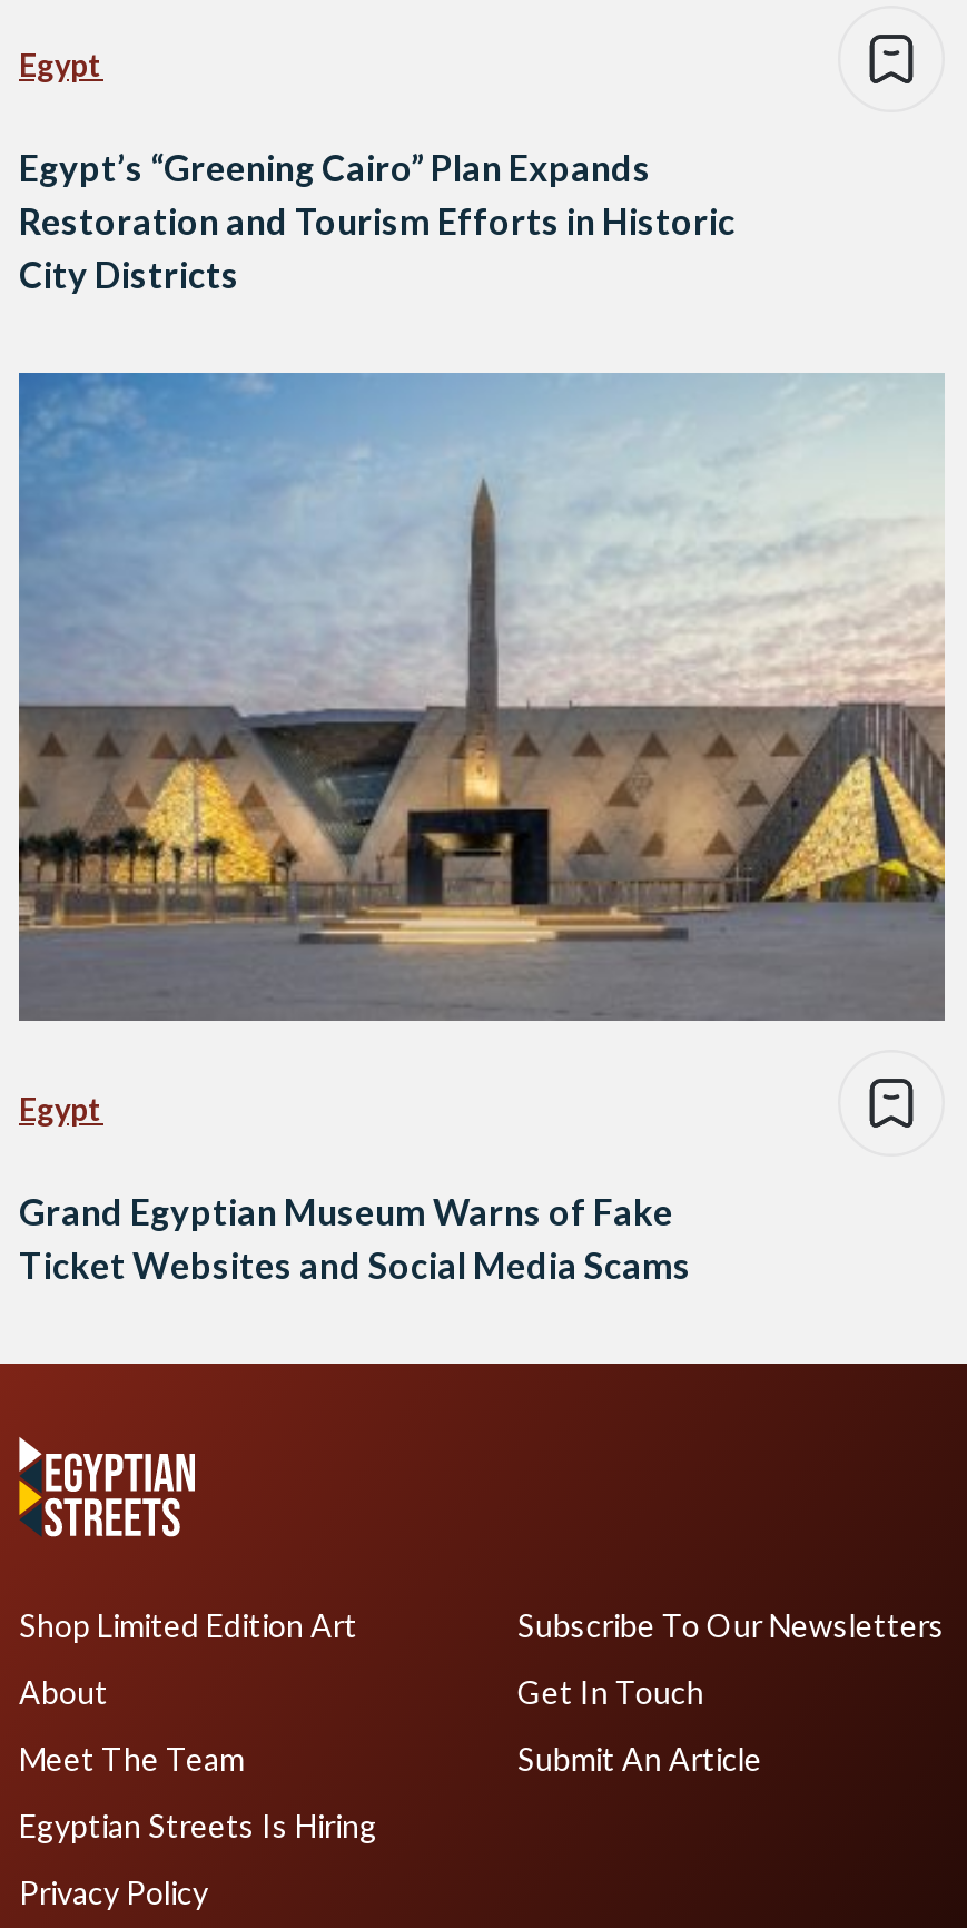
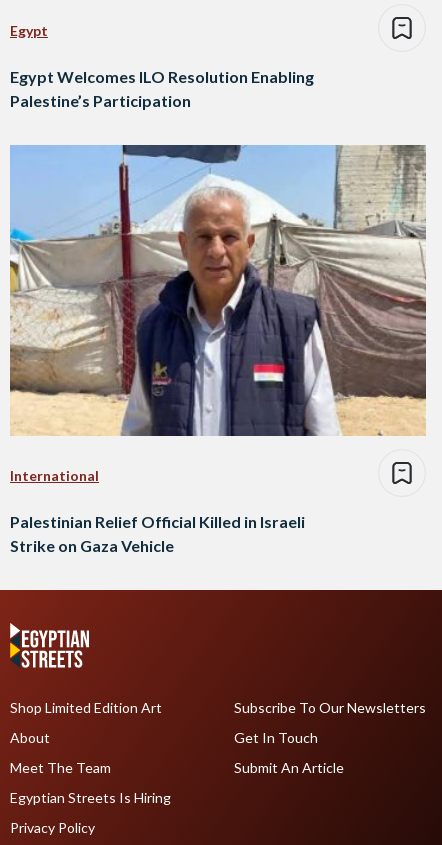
- Egypt’s “Greening Cairo” Plan Expands
- Restoration and Tourism Efforts in Historic
- City Districts
+ Egypt Welcomes ILO Resolution Enabling
+ Palestine’s Participation

- [image]
- Egypt
+ [image]
+ International

- Grand Egyptian Museum Warns of Fake
- Ticket Websites and Social Media Scams
+ Palestinian Relief Official Killed in Israeli
+ Strike on Gaza Vehicle
